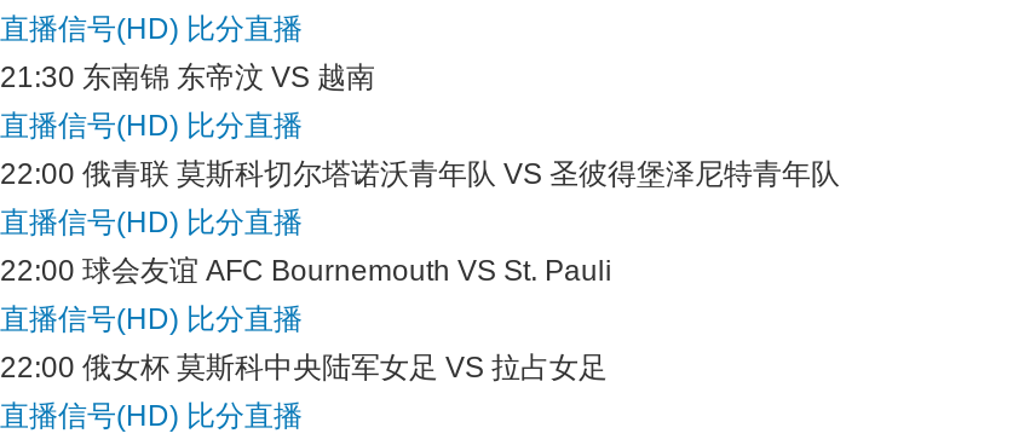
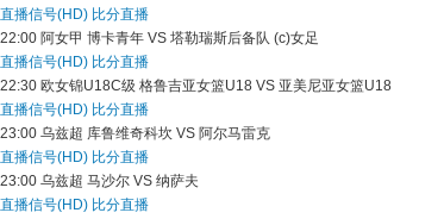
- 21:30 东南锦东帝汶 VS 越南
+ 22:00 阿女甲博卡青年 VS 塔勒瑞斯后备队 (c)女足

- 22:00 俄青联莫斯科切尔塔诺沃青年队 VS 圣彼得堡泽尼特青年队
+ 22:30 欧女锦U18C级格鲁吉亚女篮U18 VS 亚美尼亚女篮U18

- 22:00 球会友谊AFC Bournemouth VS St. Pauli
+ 23:00 乌兹超库鲁维奇科坎 VS 阿尔马雷克

- 22:00 俄女杯莫斯科中央陆军女足 VS 拉占女足
+ 23:00 乌兹超马沙尔 VS 纳萨夫
